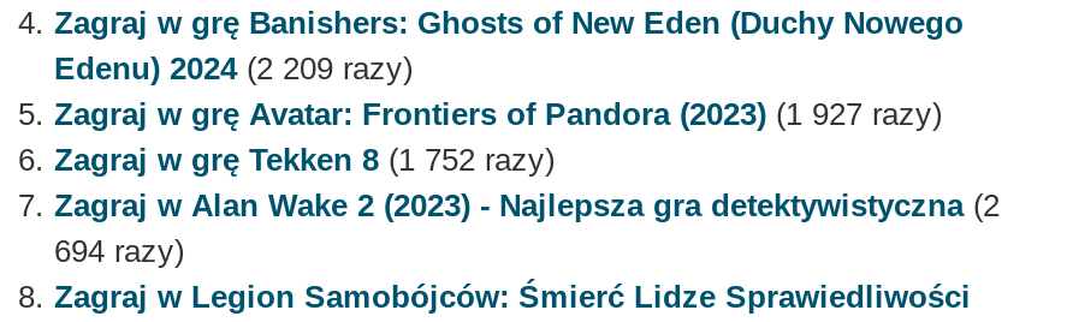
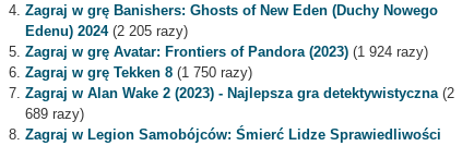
- Edenu) 2024 (2 209 razy)
+ Edenu) 2024 (2 205 razy)

- Zagraj w grę Avatar: Frontiers of Pandora (2023) (1 927 razy)
+ Zagraj w grę Avatar: Frontiers of Pandora (2023) (1 924 razy)

- Zagraj w grę Tekken 8 (1 752 razy)
+ Zagraj w grę Tekken 8 (1 750 razy)

- 694 razy)
+ 689 razy)
